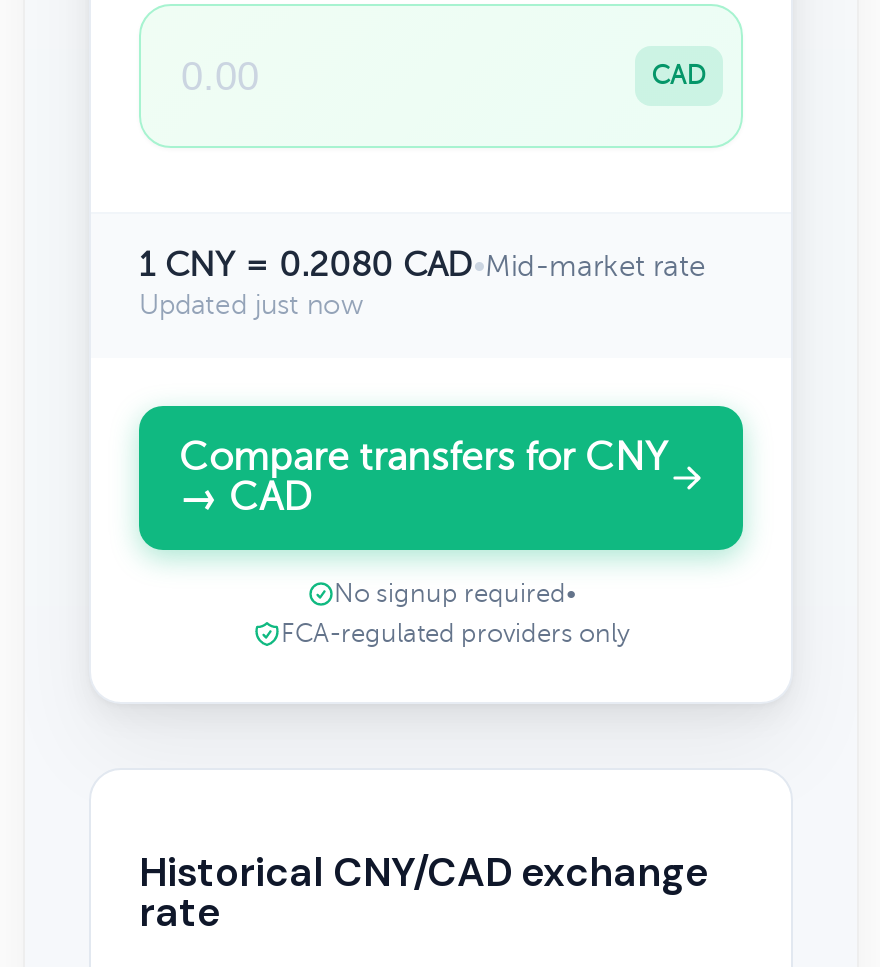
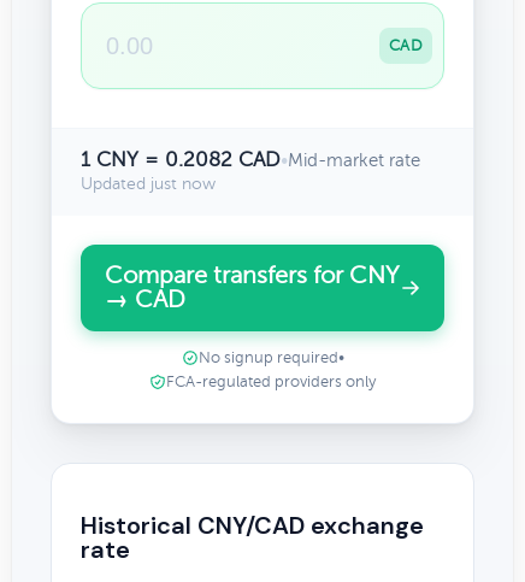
- 1 CNY = 0.2080 CAD • Mid-market rate
+ 1 CNY = 0.2082 CAD • Mid-market rate
